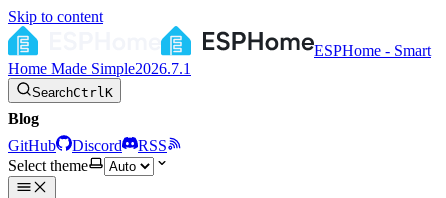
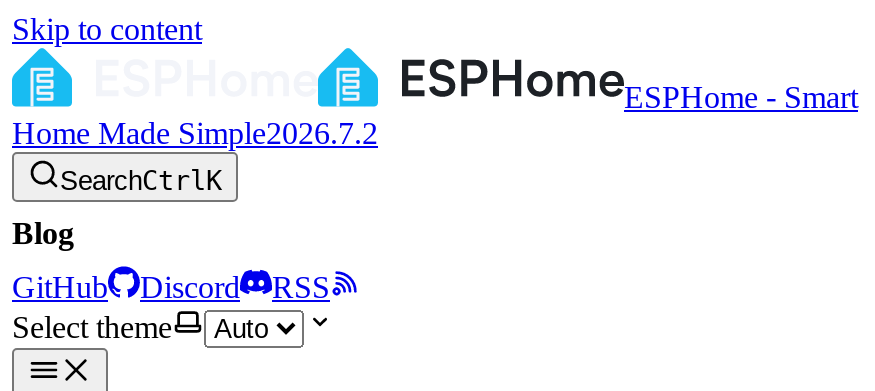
- Home Made Simple2026.7.1
+ Home Made Simple2026.7.2
